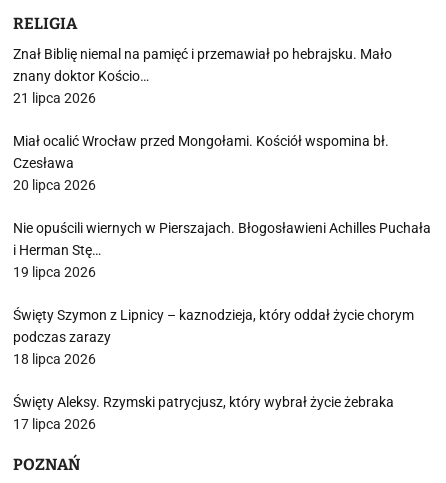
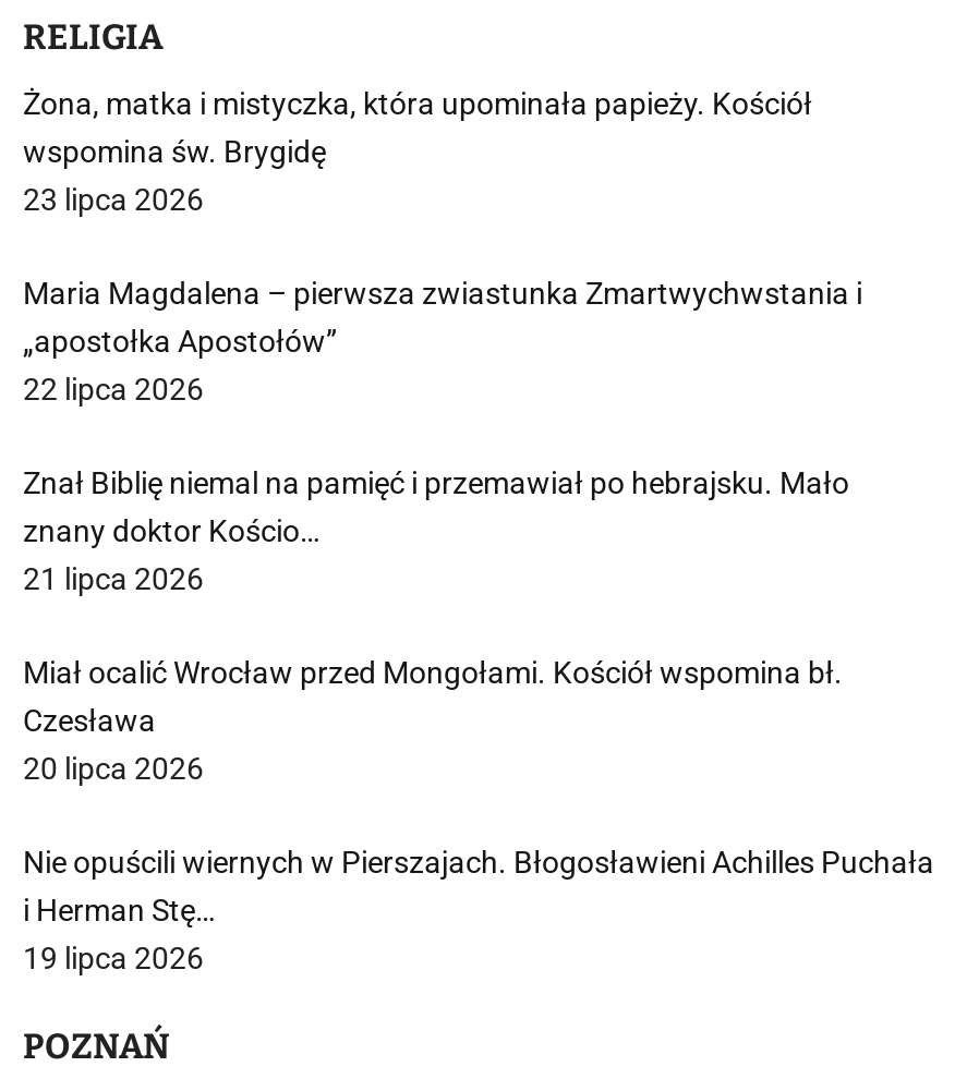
+ Żona, matka i mistyczka, która upominała papieży. Kościół
+ wspomina św. Brygidę
+ 23 lipca 2026
+ Maria Magdalena – pierwsza zwiastunka Zmartwychwstania i
+ „apostołka Apostołów”
+ 22 lipca 2026

moved down: Znał Biblię niemal na pamięć i przemawiał po hebrajsku. Mało | znany doktor Kościo… | 21 lipca 2026 | ... | i Herman Stę… | 19 lipca 2026

- Święty Szymon z Lipnicy – kaznodzieja, który oddał życie chorym
- podczas zarazy
- 18 lipca 2026
- Święty Aleksy. Rzymski patrycjusz, który wybrał życie żebraka
- 17 lipca 2026
